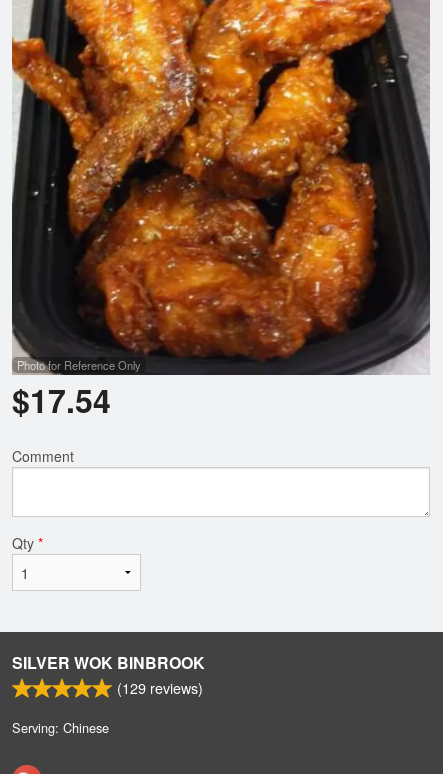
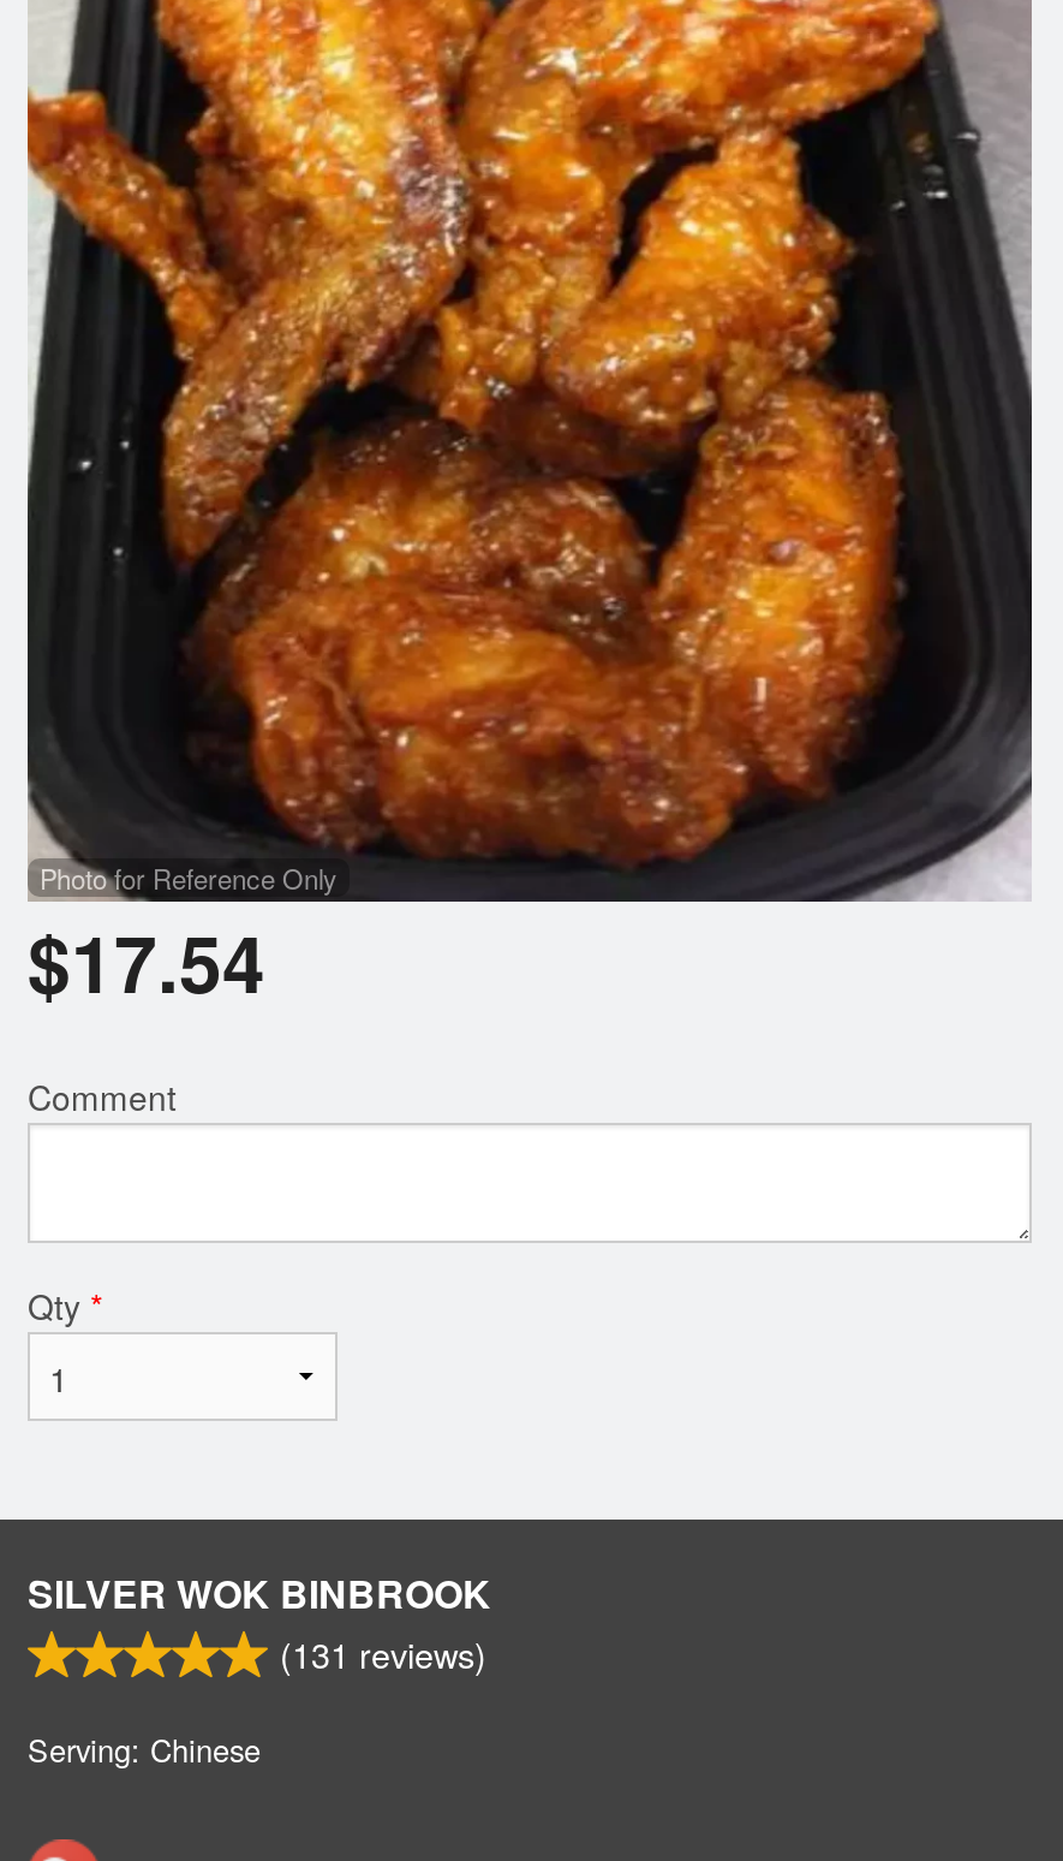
- (129 reviews)
+ (131 reviews)
